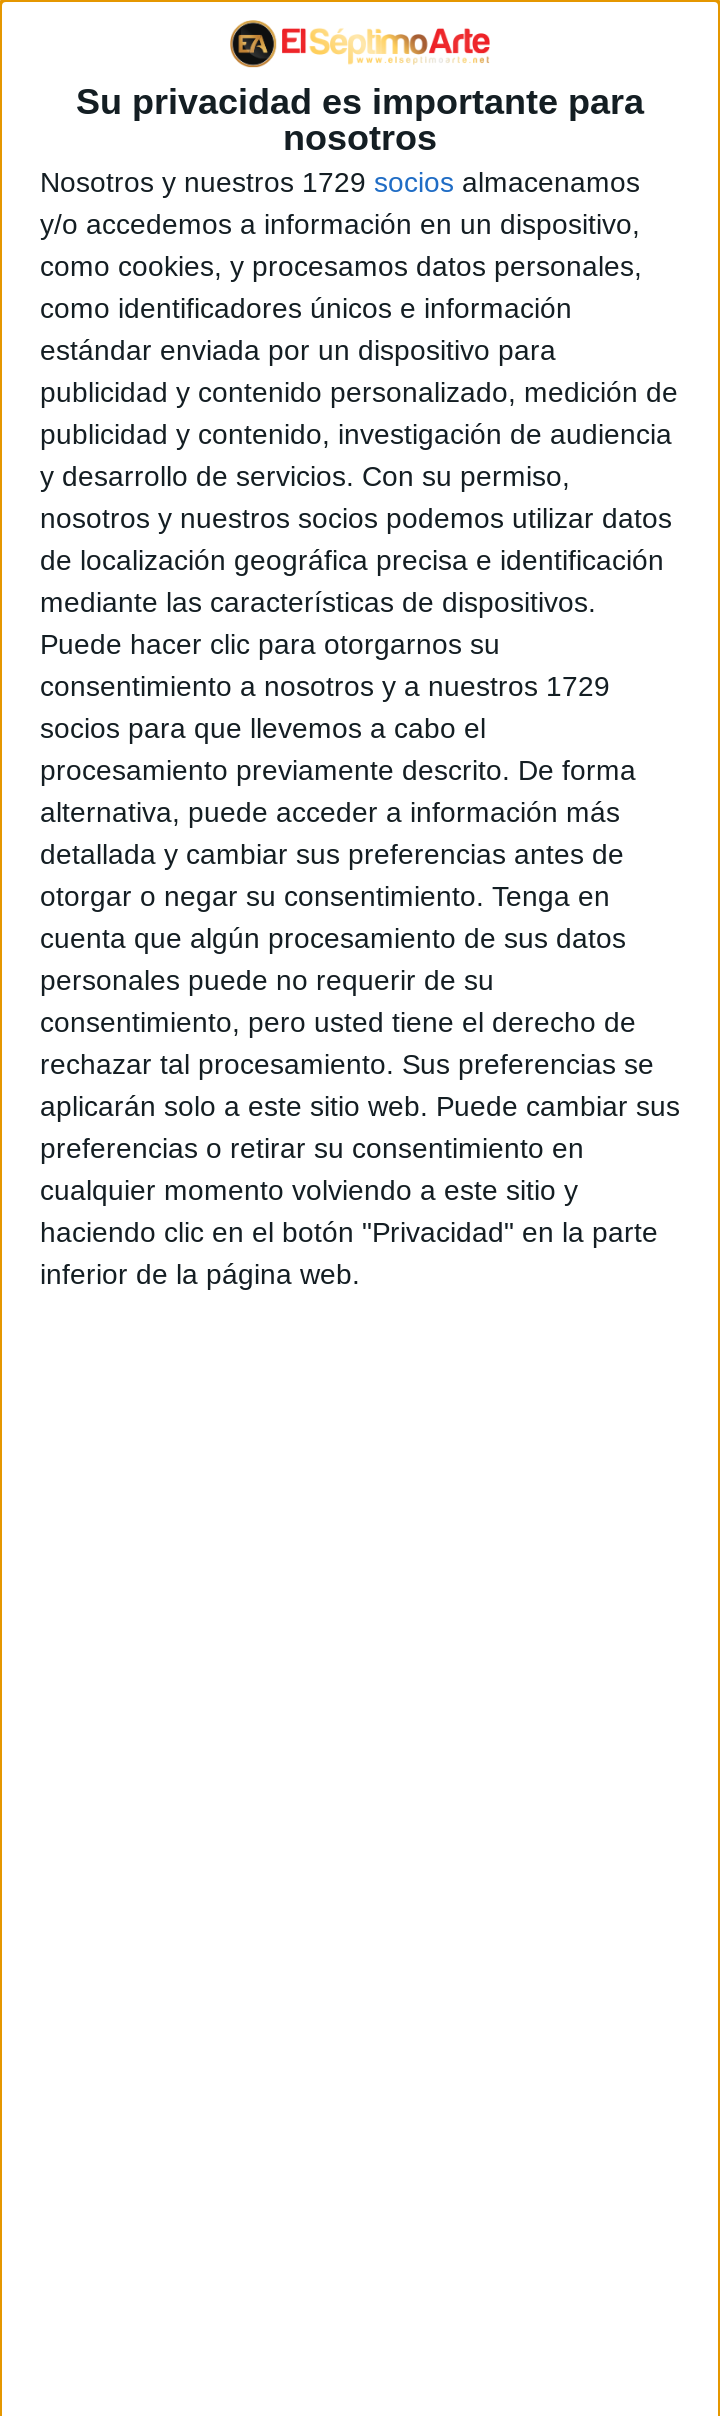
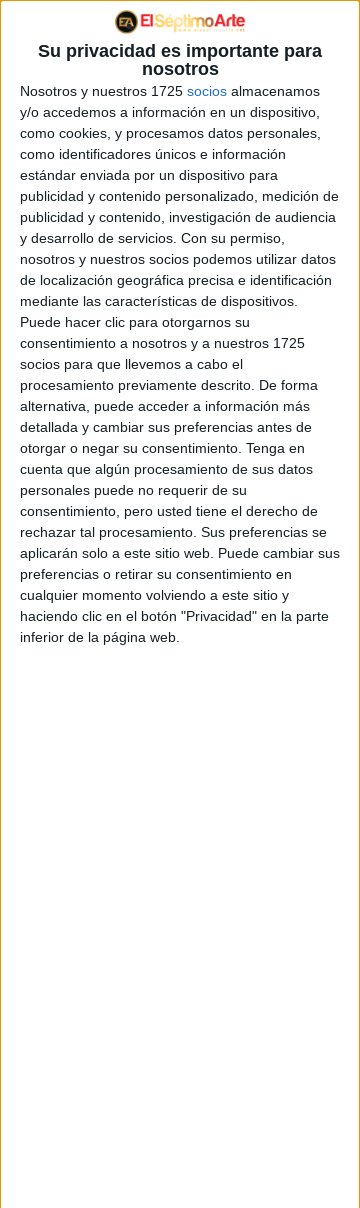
- Nosotros y nuestros 1729 socios almacenamos
+ Nosotros y nuestros 1725 socios almacenamos

- consentimiento a nosotros y a nuestros 1729
+ consentimiento a nosotros y a nuestros 1725
